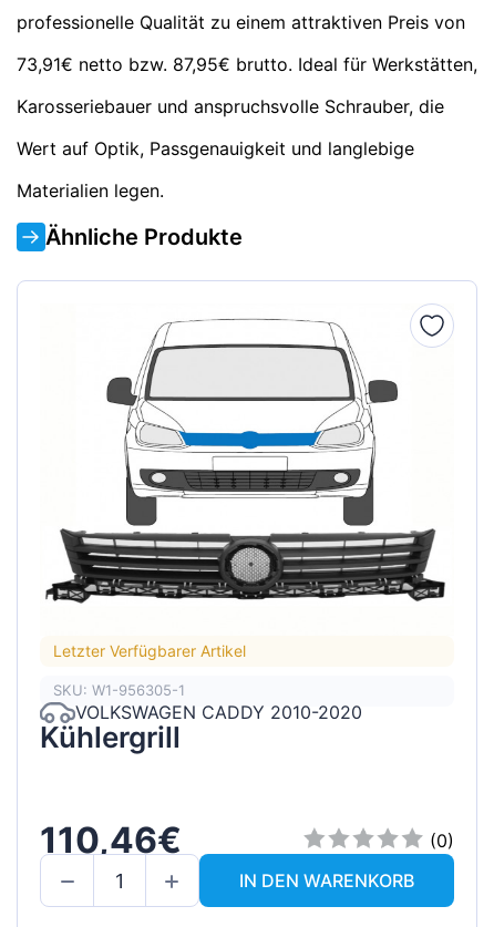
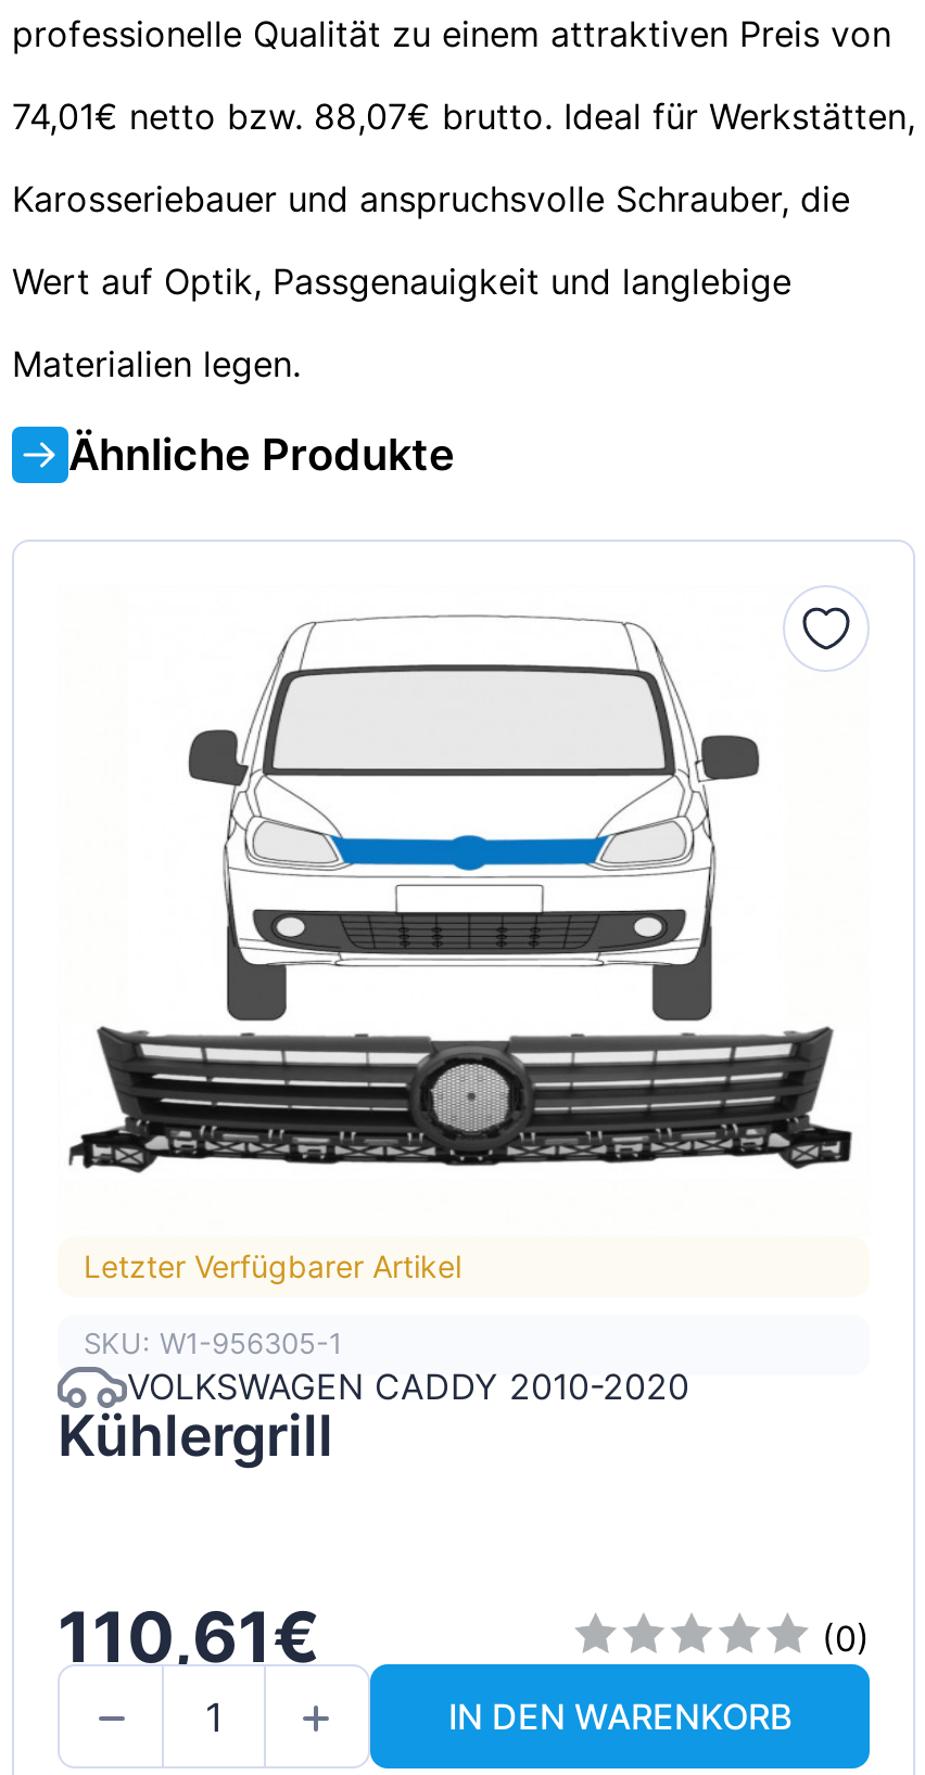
- 73,91€ netto bzw. 87,95€ brutto. Ideal für Werkstätten,
+ 74,01€ netto bzw. 88,07€ brutto. Ideal für Werkstätten,

- 110,46€
+ 110,61€
